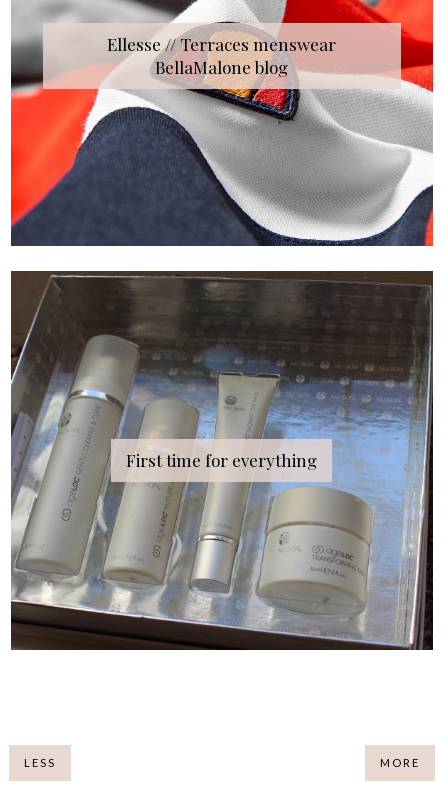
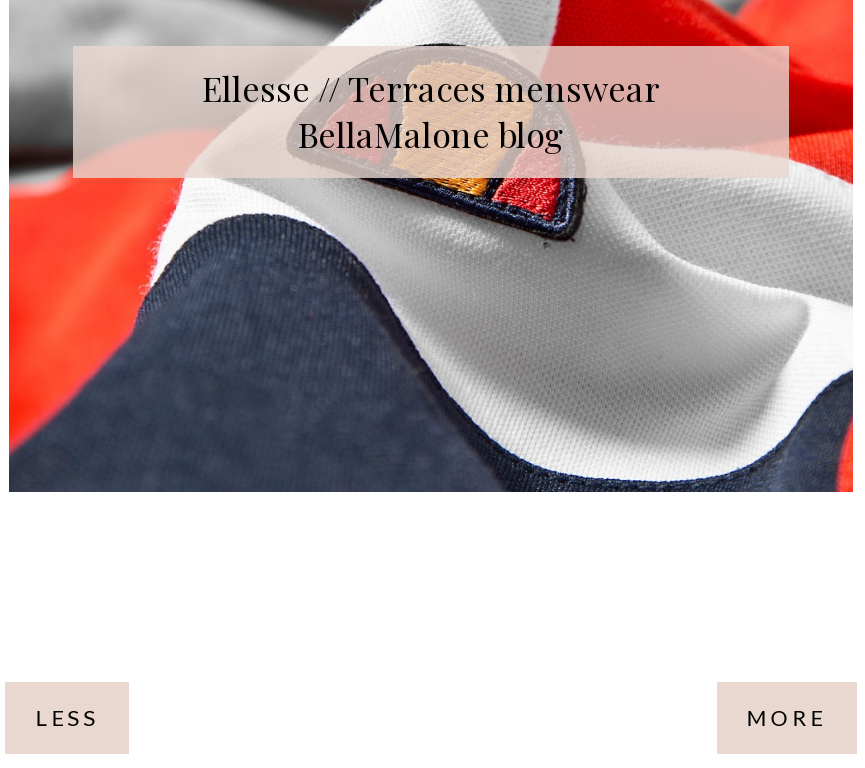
- [image]
- First time for everything
